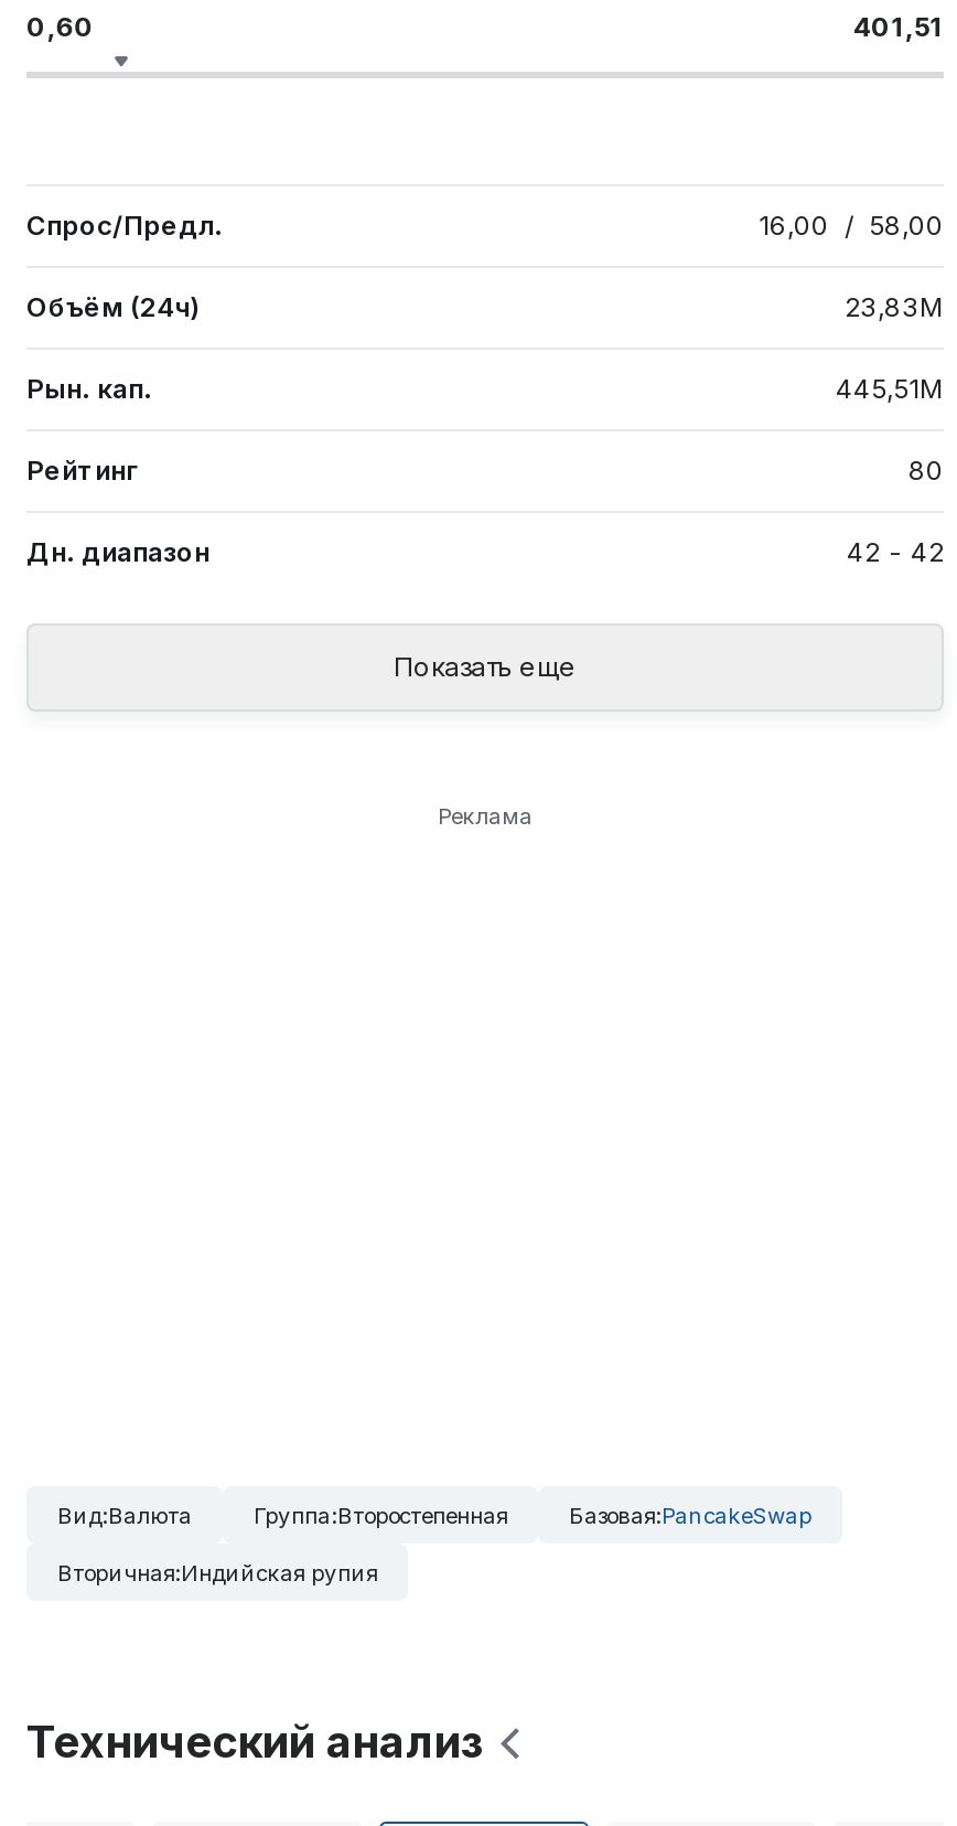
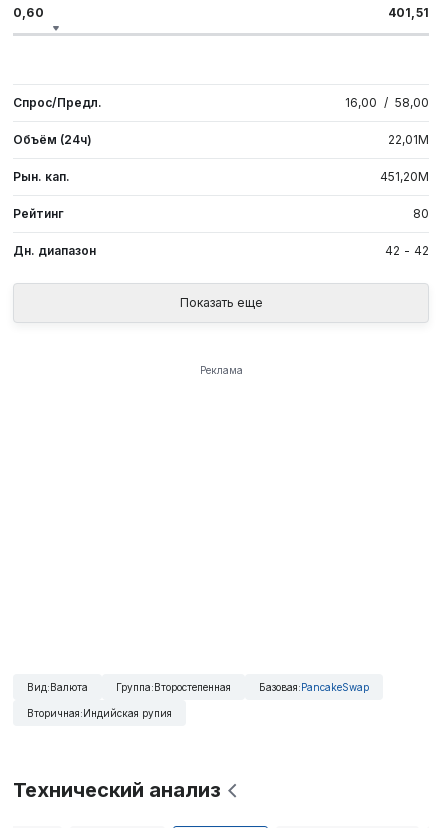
- 23,83M
+ 22,01M

- 445,51M
+ 451,20M
